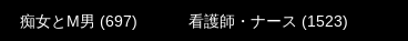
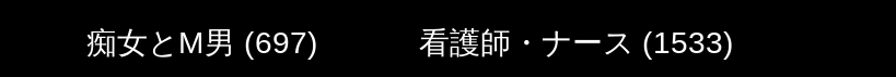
- 看護師・ナース(1523)
+ 看護師・ナース(1533)
